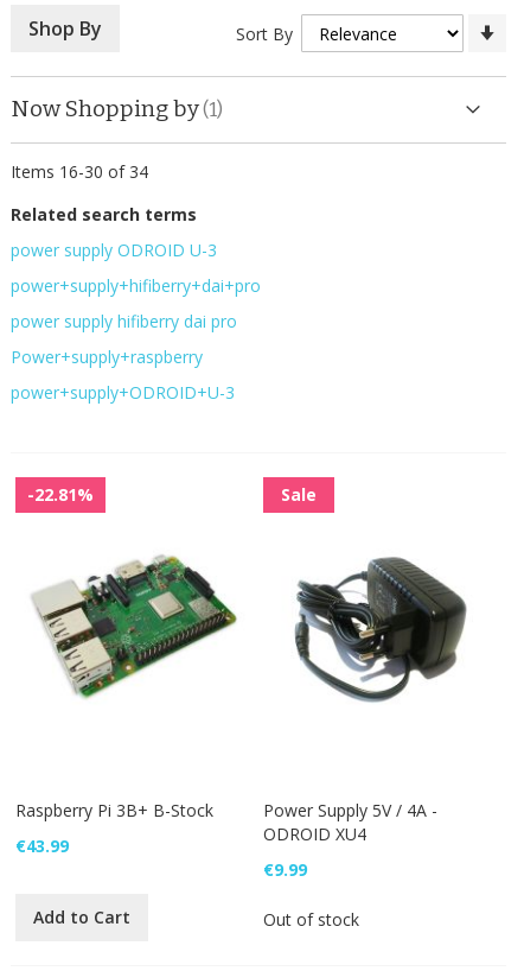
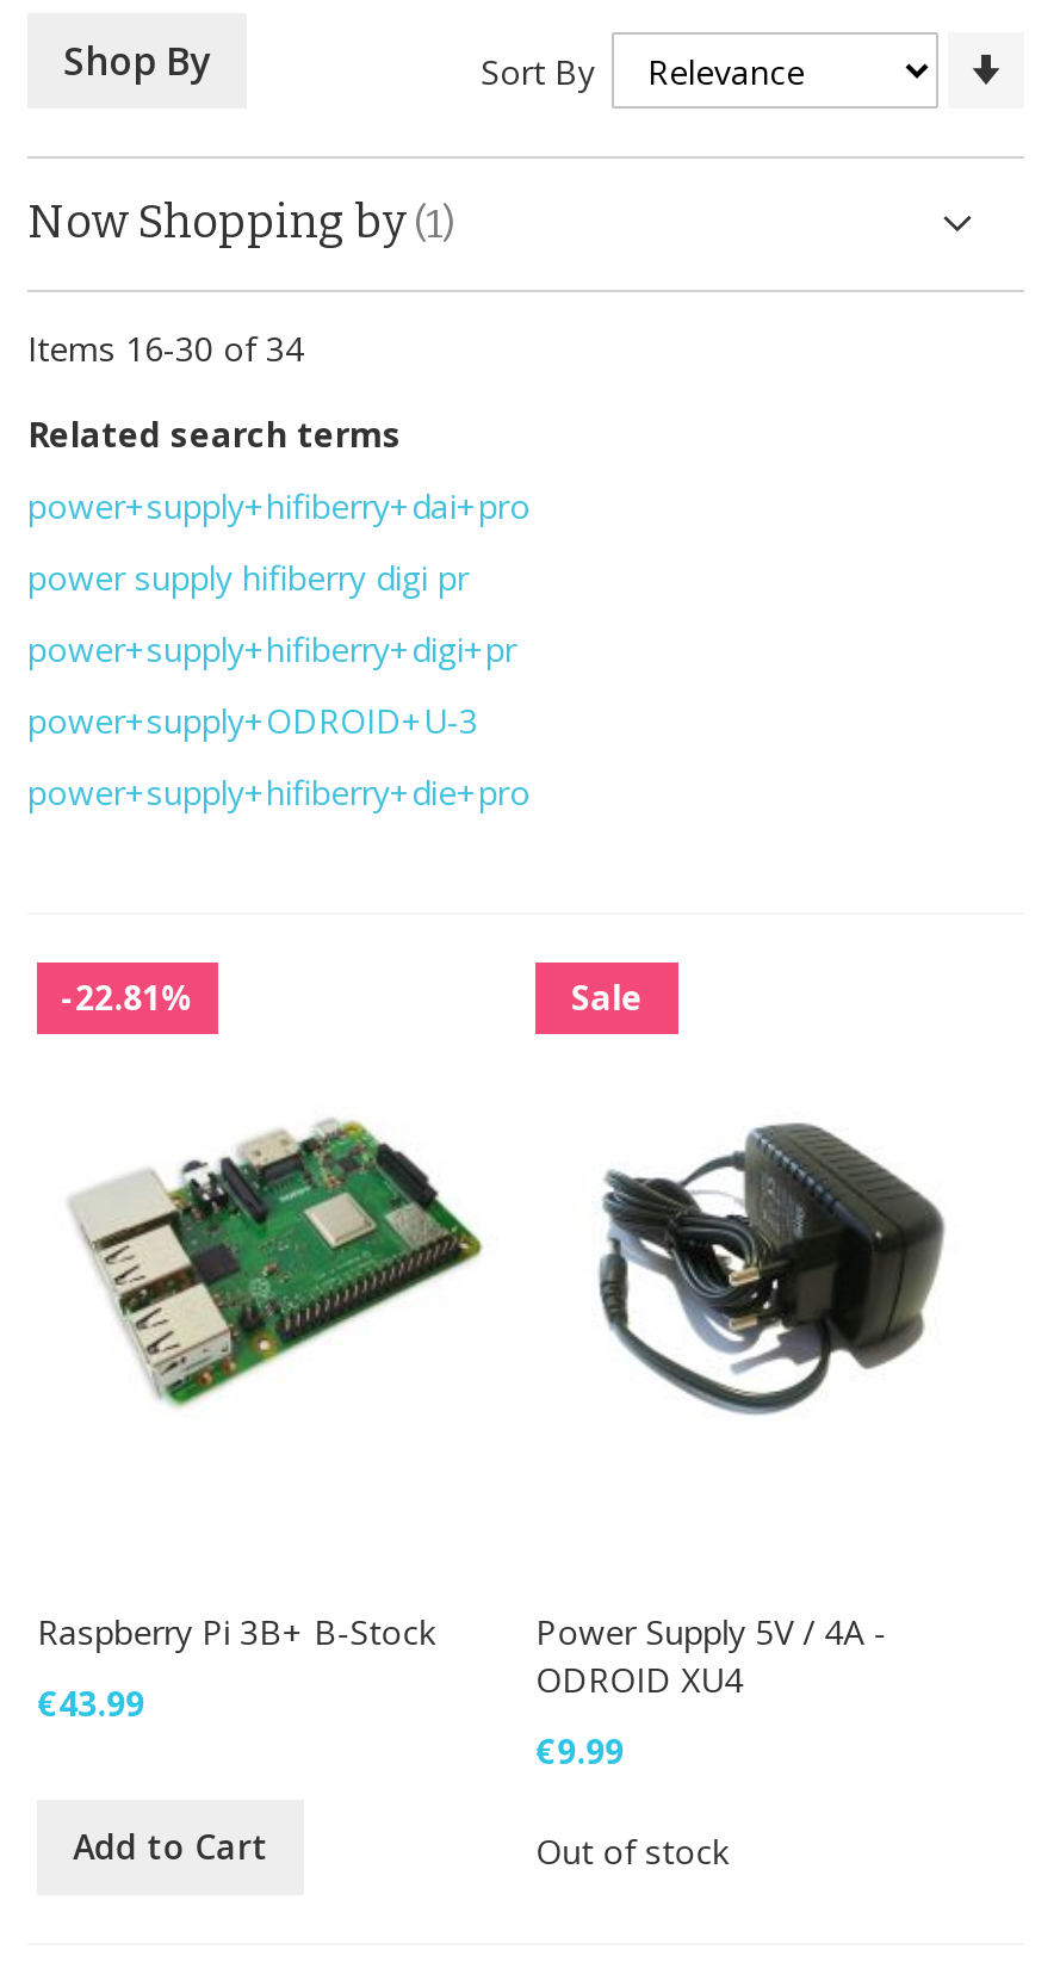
- power supply ODROID U-3

moved up: power+supply+hifiberry+dai+pro

- power supply hifiberry dai pro
+ power supply hifiberry digi pr

- Power+supply+raspberry
+ power+supply+hifiberry+digi+pr

moved up: power+supply+ODROID+U-3

+ power+supply+hifiberry+die+pro
